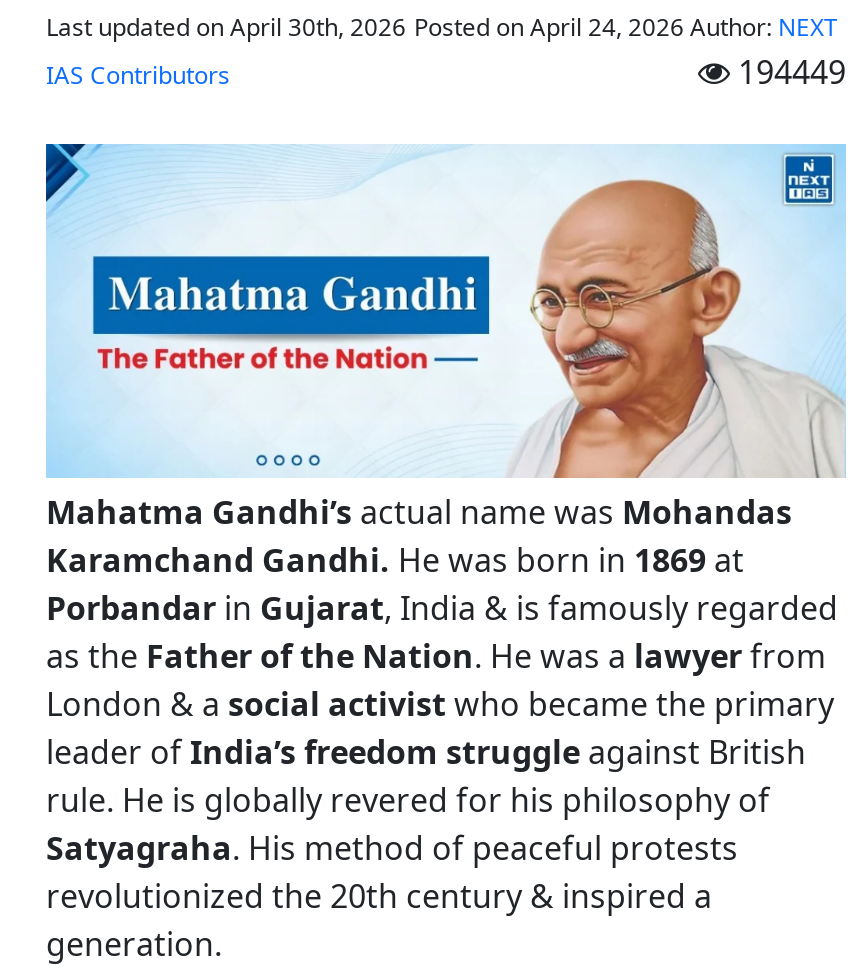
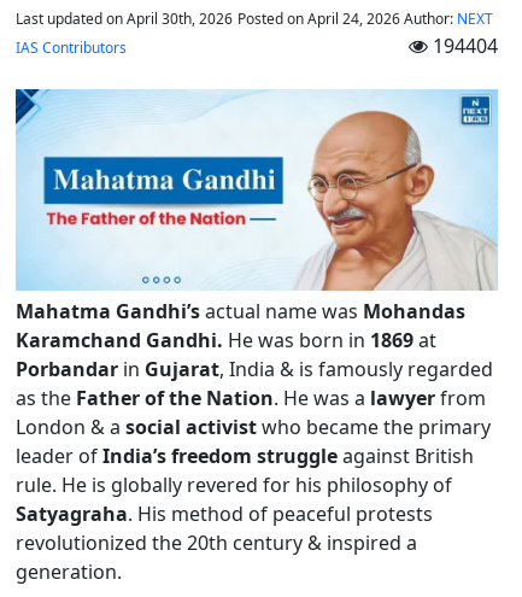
- 194449
+ 194404
